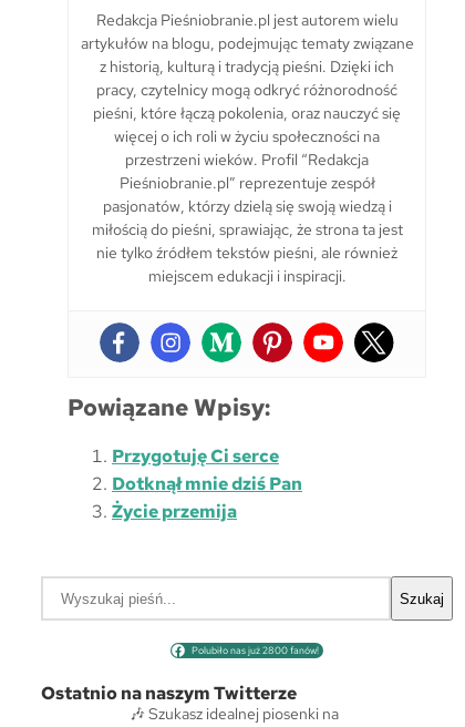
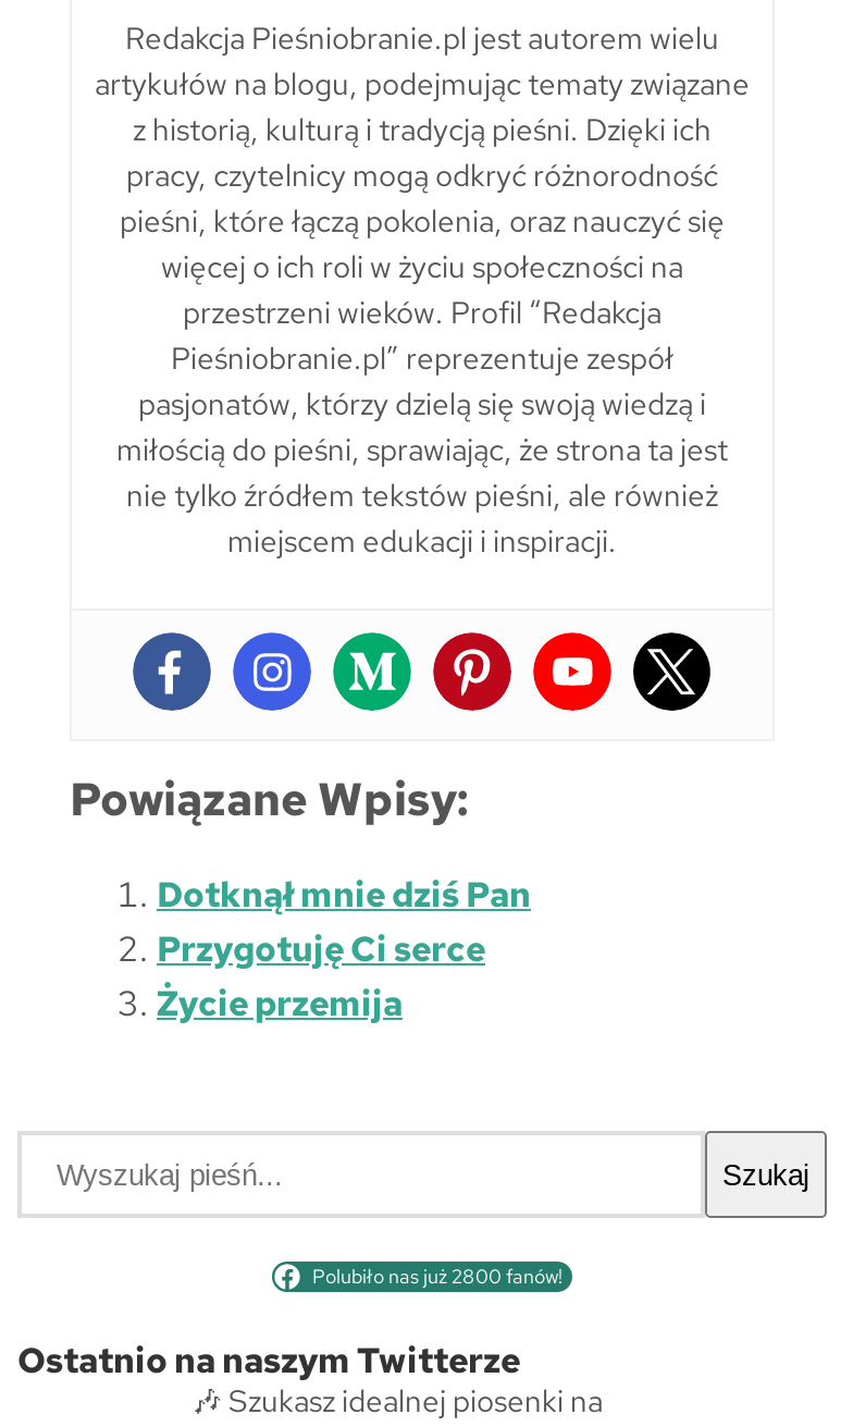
moved down: Przygotuję Ci serce

moved up: Dotknął mnie dziś Pan
